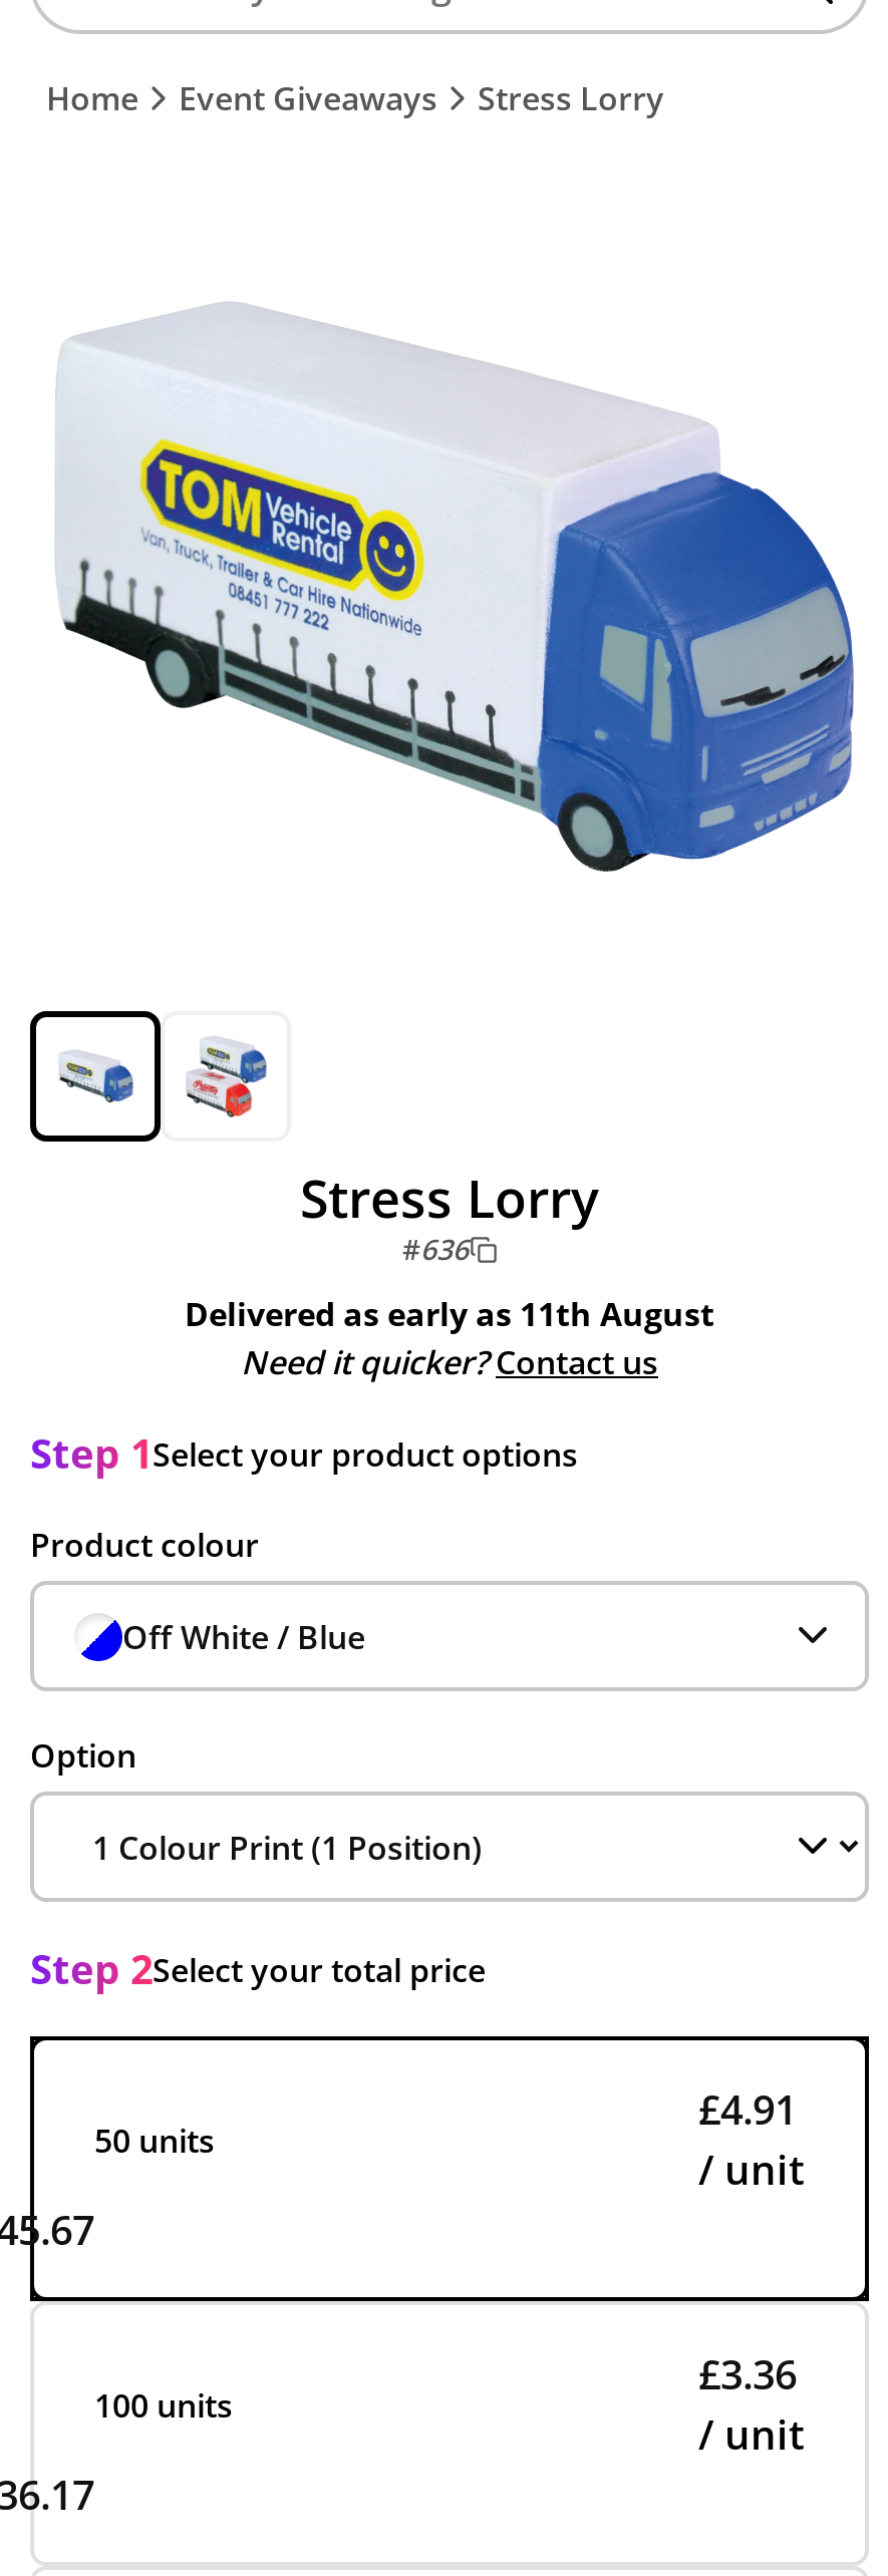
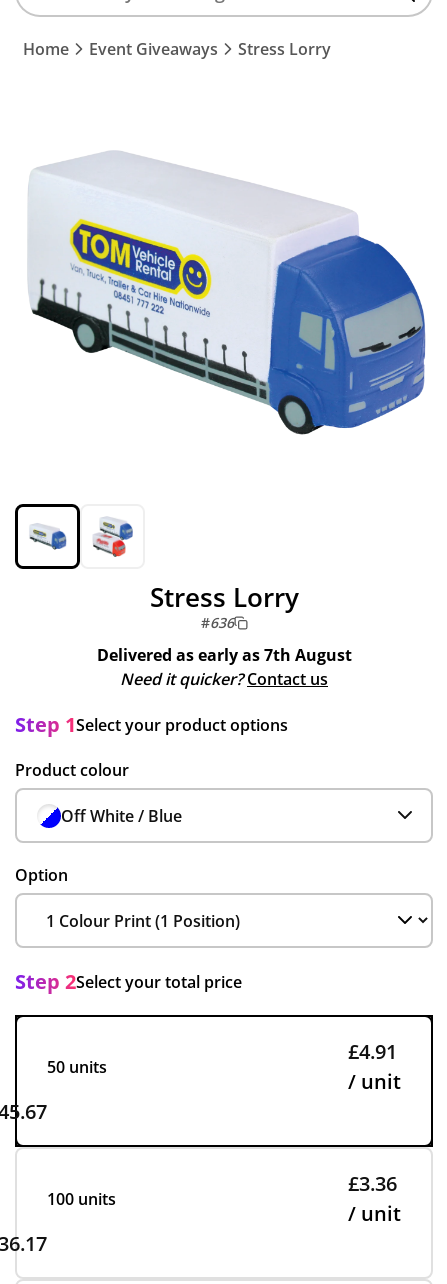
- Delivered as early as 11th August
+ Delivered as early as 7th August
